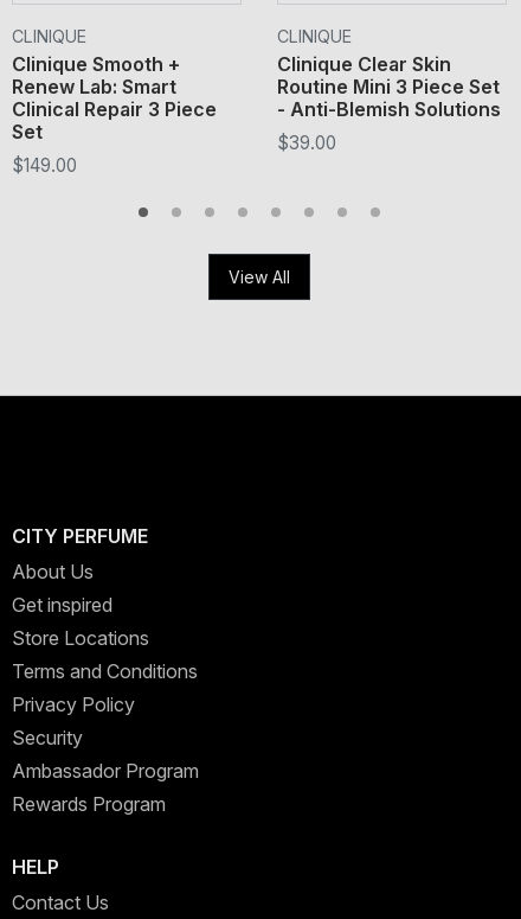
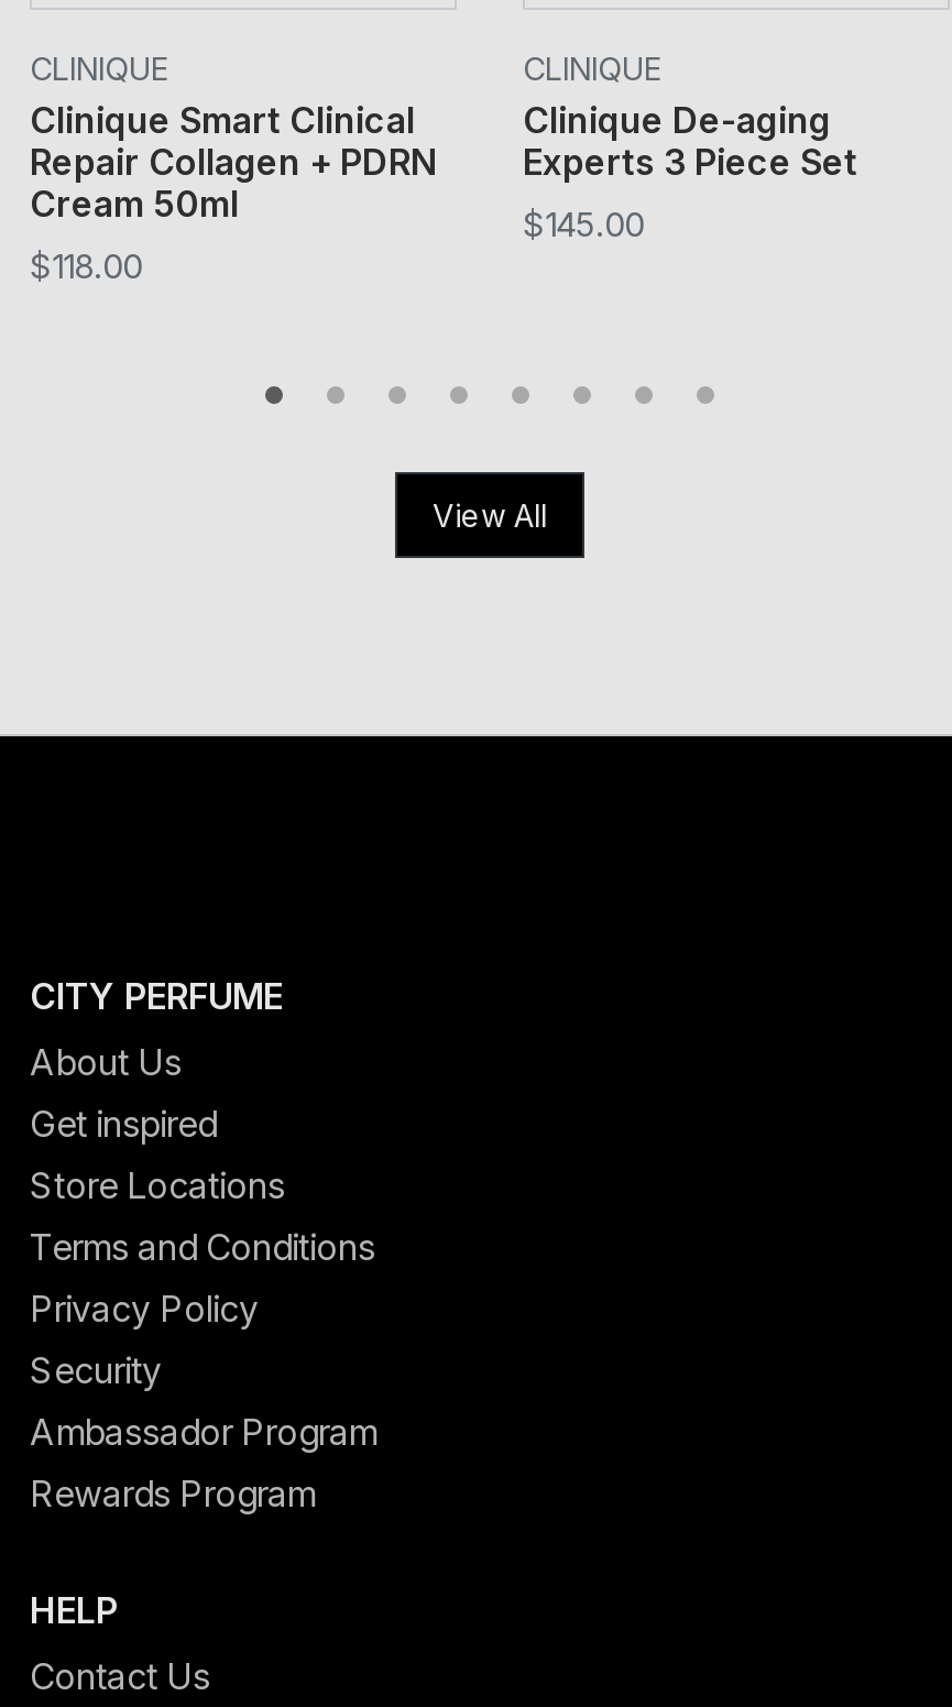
- Clinique Smooth +
- Renew Lab: Smart
- Clinical Repair 3 Piece
- Set
- $149.00
+ Clinique Smart Clinical
+ Repair Collagen + PDRN
+ Cream 50ml
+ $118.00

- Clinique Clear Skin
- Routine Mini 3 Piece Set
- - Anti-Blemish Solutions
- $39.00
+ Clinique De-aging
+ Experts 3 Piece Set
+ $145.00
